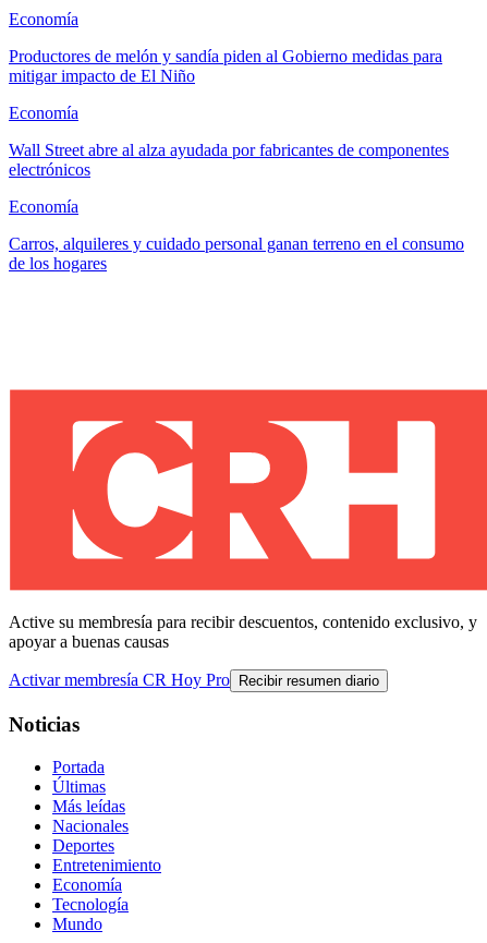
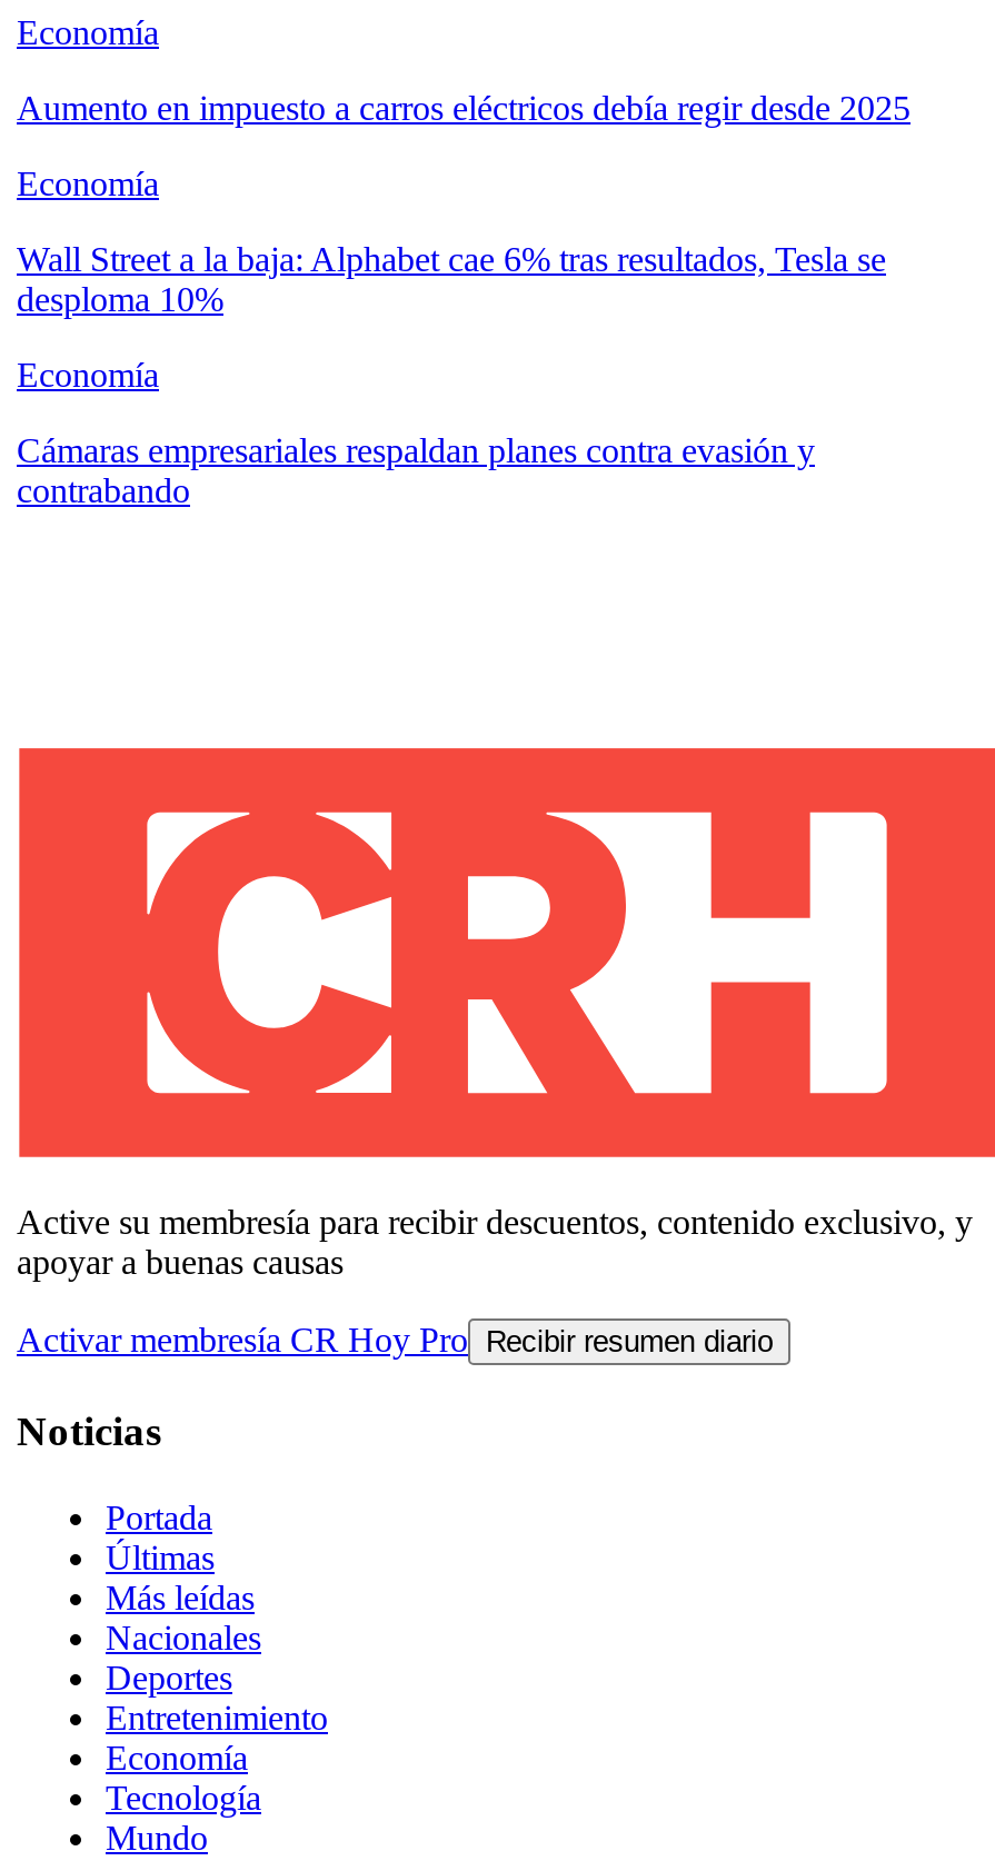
- Productores de melón y sandía piden al Gobierno medidas para
- mitigar impacto de El Niño
+ Aumento en impuesto a carros eléctricos debía regir desde 2025

- Wall Street abre al alza ayudada por fabricantes de componentes
- electrónicos
+ Wall Street a la baja: Alphabet cae 6% tras resultados, Tesla se
+ desploma 10%

- Carros, alquileres y cuidado personal ganan terreno en el consumo
- de los hogares
+ Cámaras empresariales respaldan planes contra evasión y
+ contrabando
